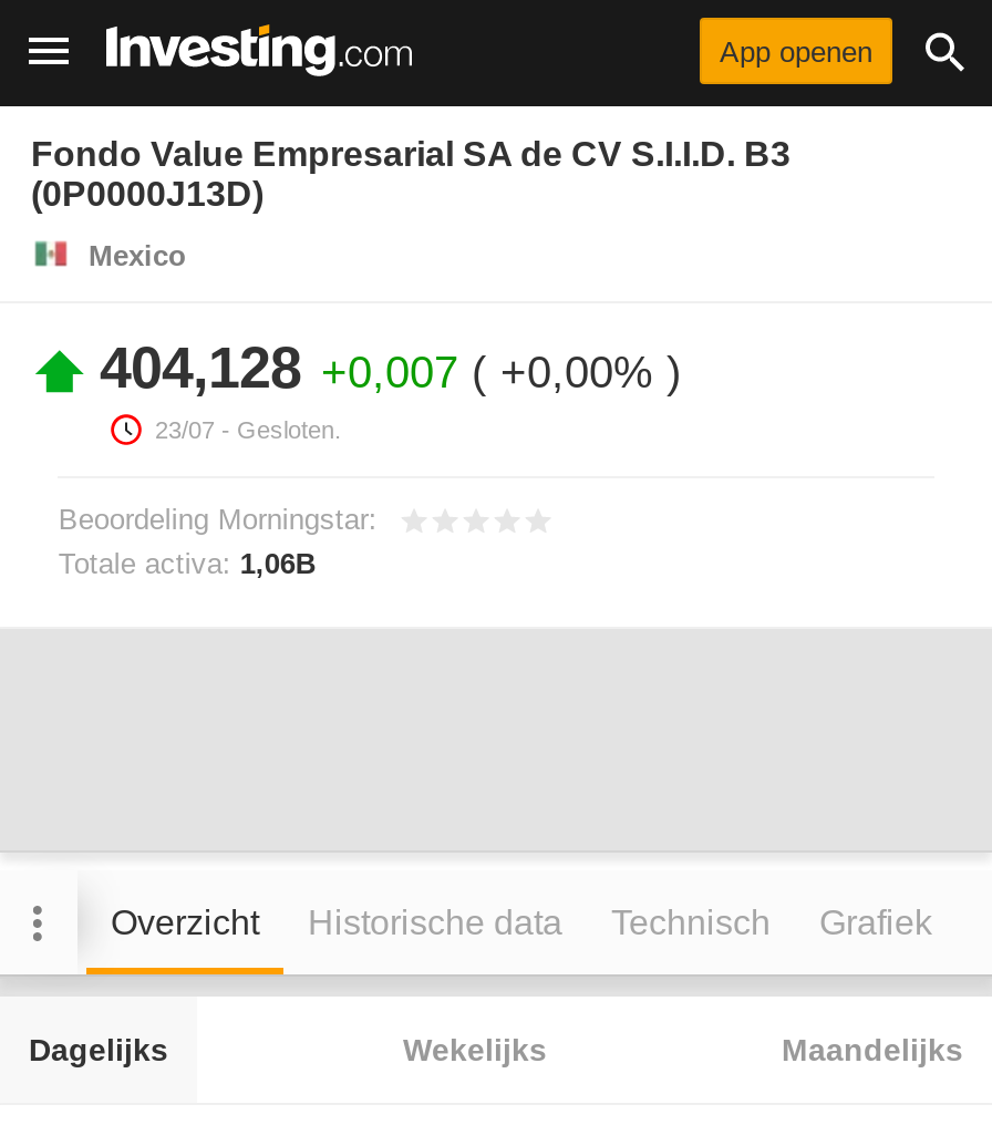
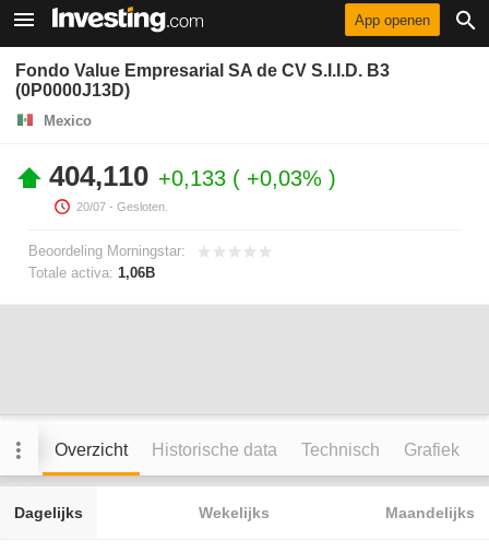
- 404,128 +0,007 +0,00%
+ 404,110 +0,133 +0,03%

- 23/07 - Gesloten.
+ 20/07 - Gesloten.
